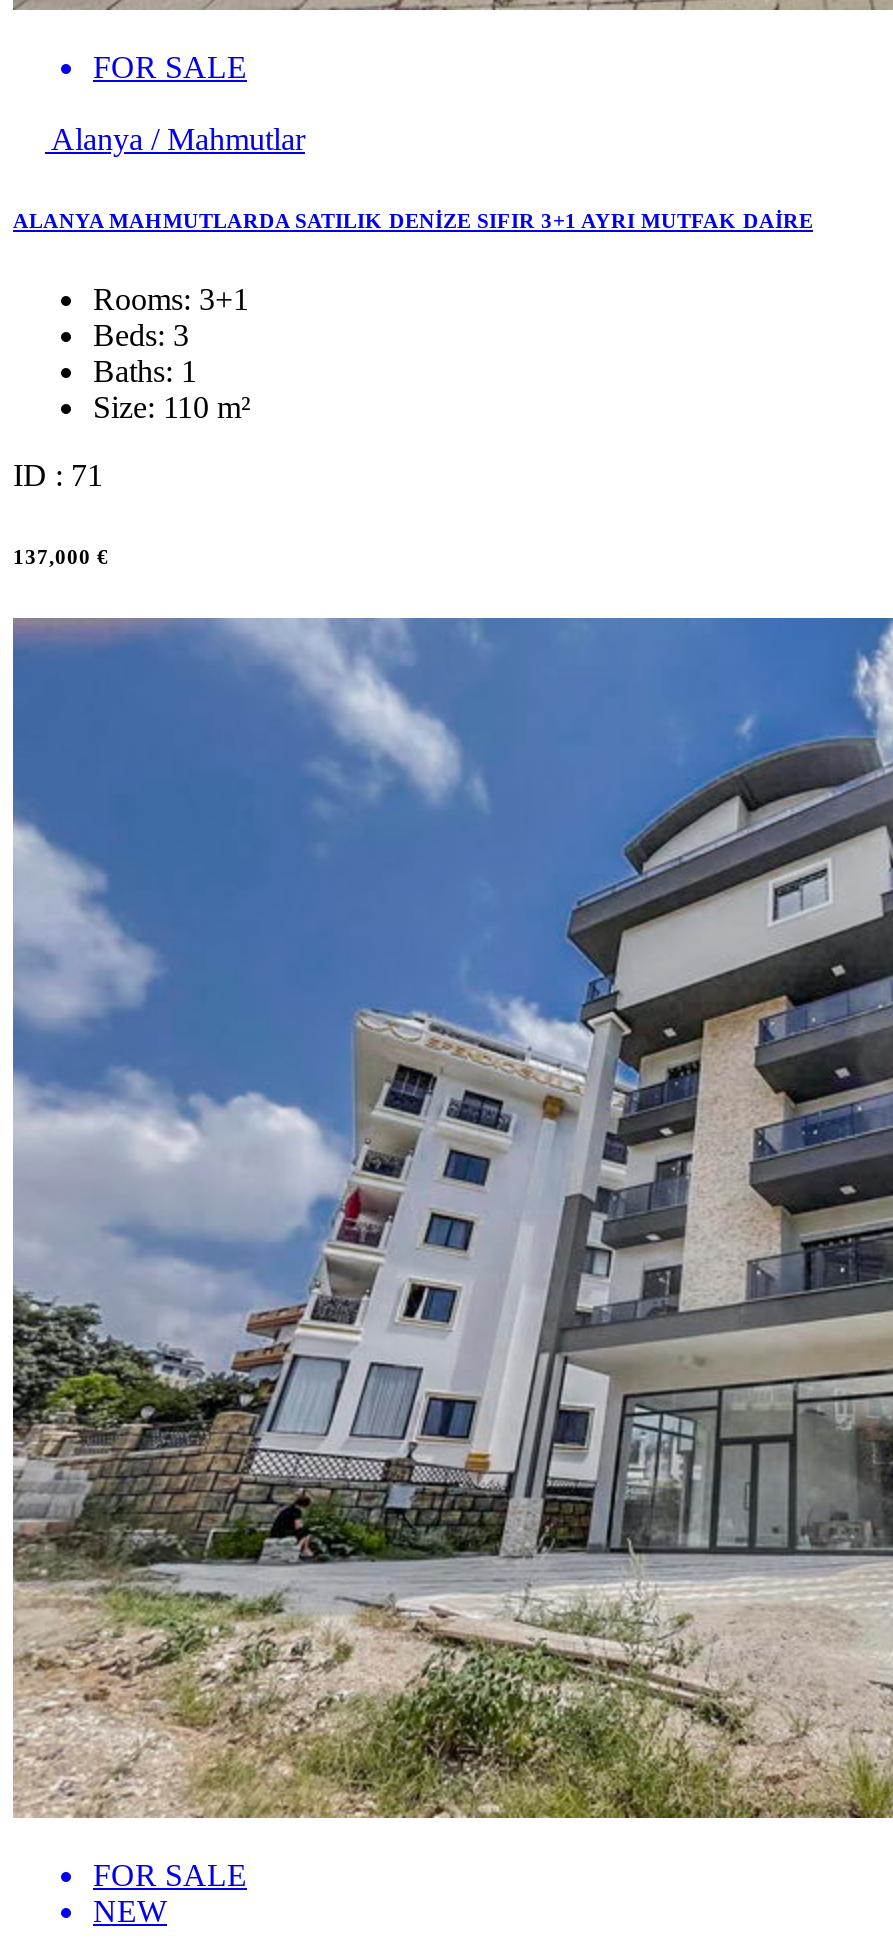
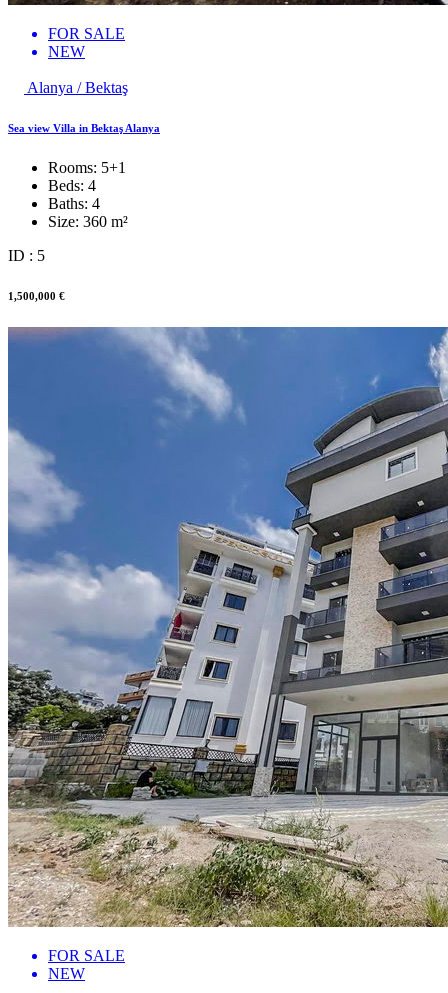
- Alanya / Mahmutlar
- ALANYA MAHMUTLARDA SATILIK DENİZE SIFIR 3+1 AYRI MUTFAK DAİRE
- Rooms: 3+1
- Beds: 3
- Baths: 1
- Size: 110 m²
- ID : 71
- 137,000 €
+ NEW
+ Alanya / Bektaş
+ Sea view Villa in Bektaş Alanya
+ Rooms: 5+1
+ Beds: 4
+ Baths: 4
+ Size: 360 m²
+ ID : 5
+ 1,500,000 €
